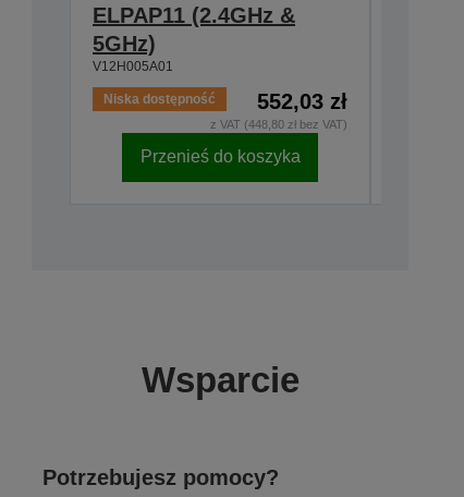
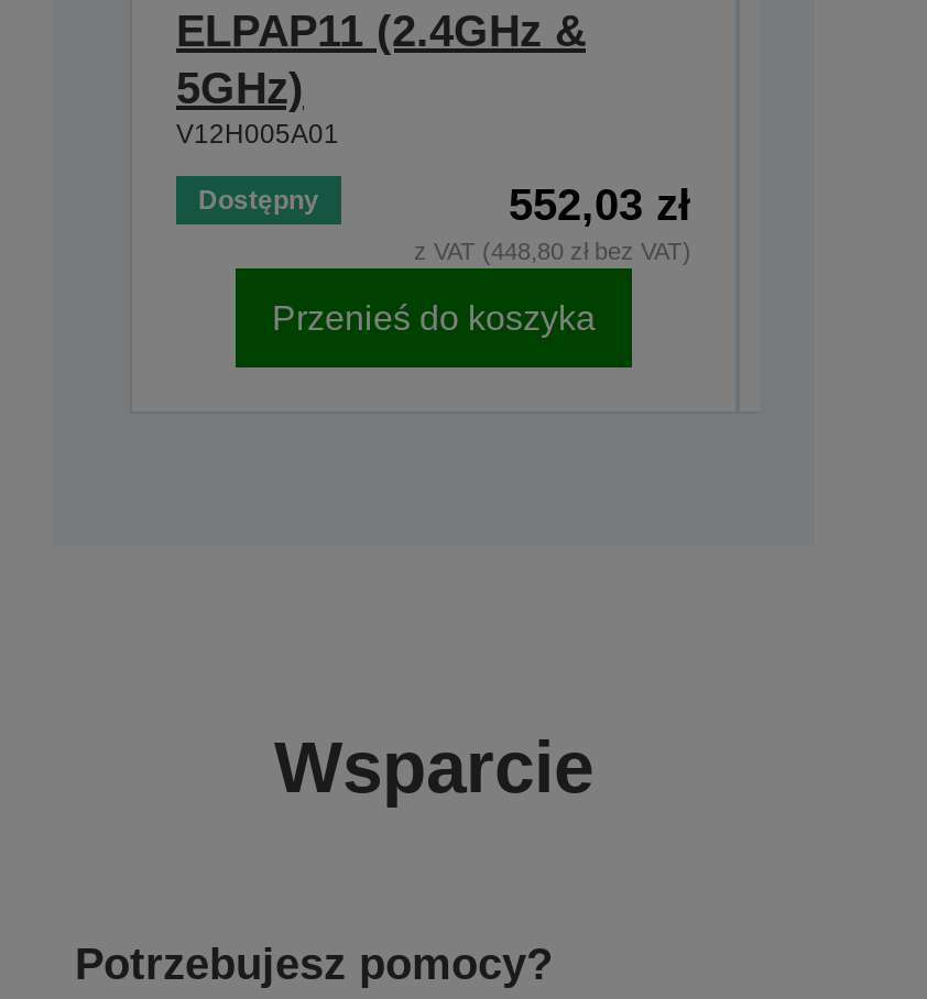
- Niska dostępność
+ Dostępny
